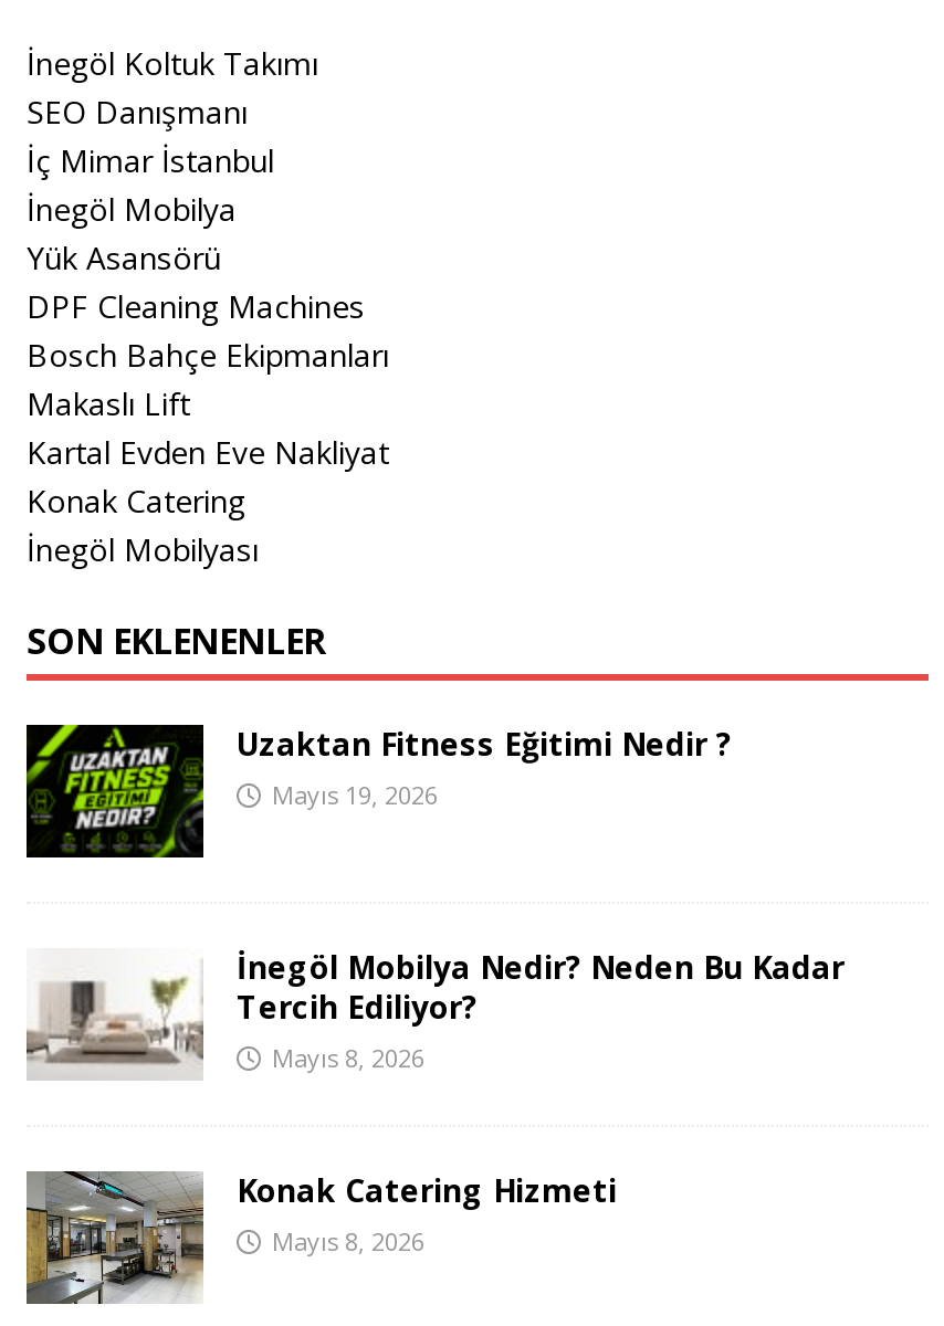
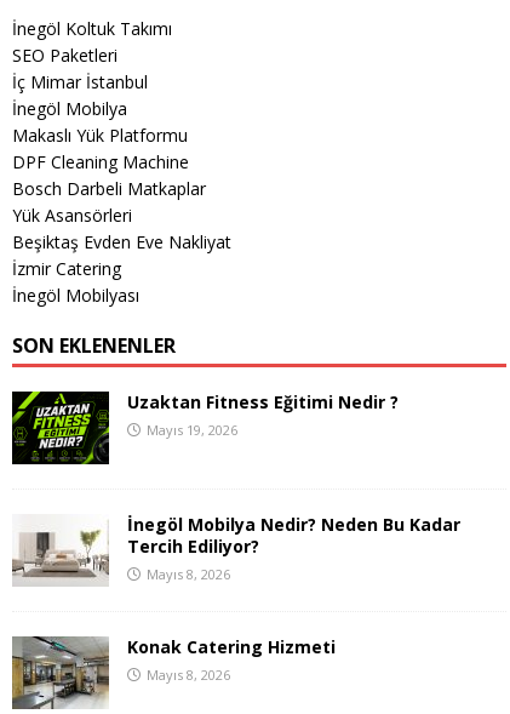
- SEO Danışmanı
+ SEO Paketleri

- Yük Asansörü
- DPF Cleaning Machines
- Bosch Bahçe Ekipmanları
- Makaslı Lift
- Kartal Evden Eve Nakliyat
- Konak Catering
+ Makaslı Yük Platformu
+ DPF Cleaning Machine
+ Bosch Darbeli Matkaplar
+ Yük Asansörleri
+ Beşiktaş Evden Eve Nakliyat
+ İzmir Catering
